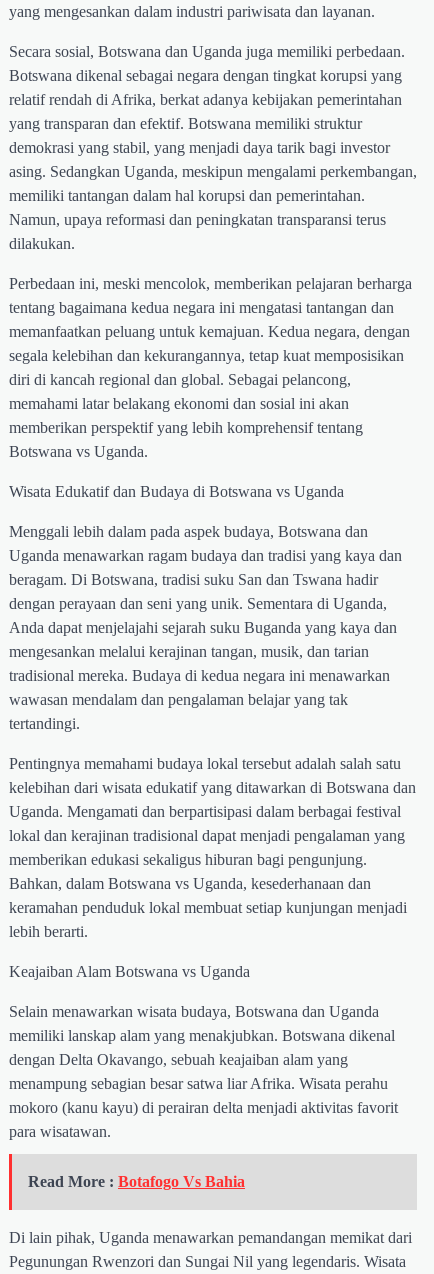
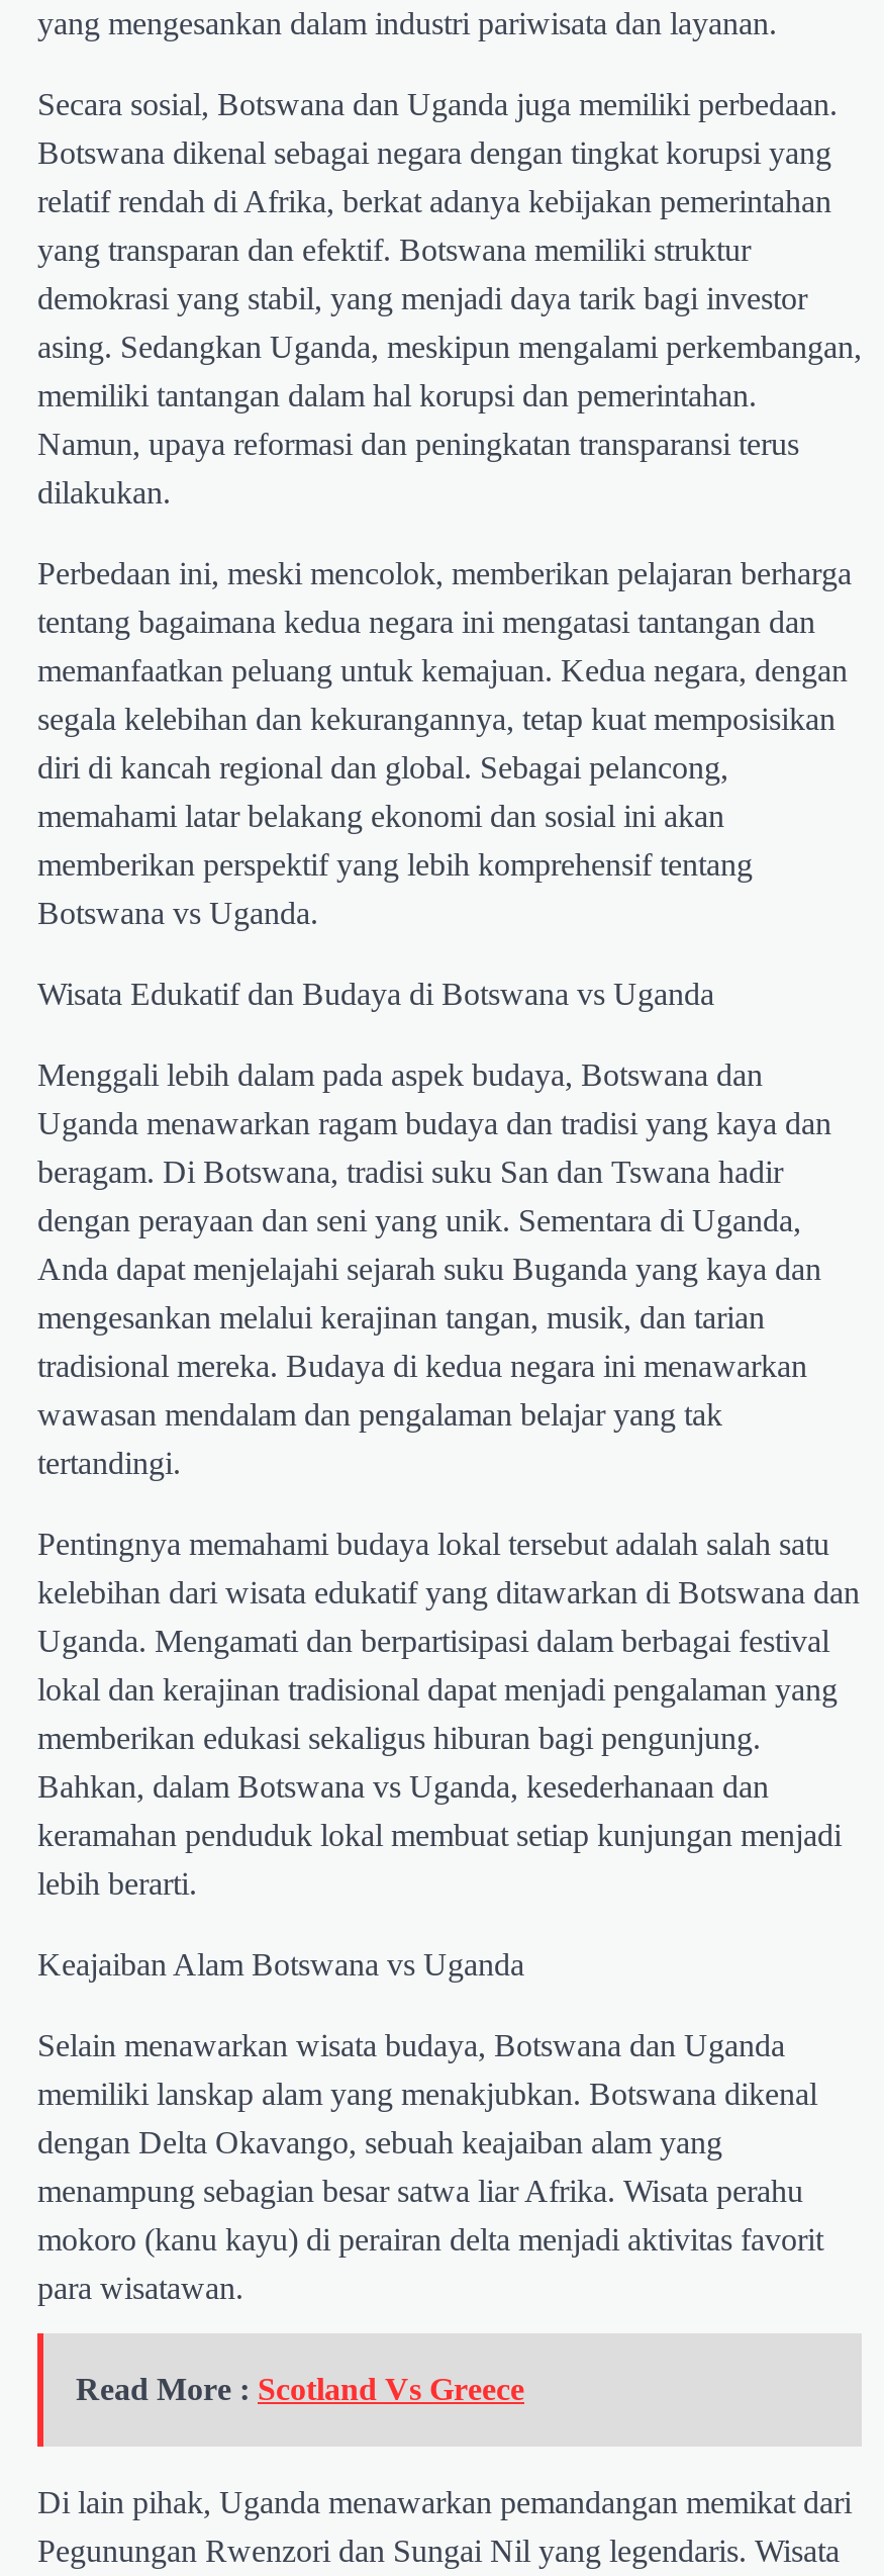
- Read More : Botafogo Vs Bahia
+ Read More : Scotland Vs Greece
